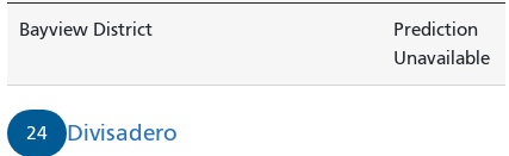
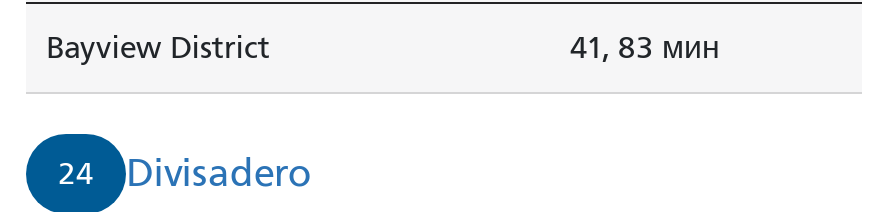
- Prediction
- Unavailable
+ 41, 83 мин
